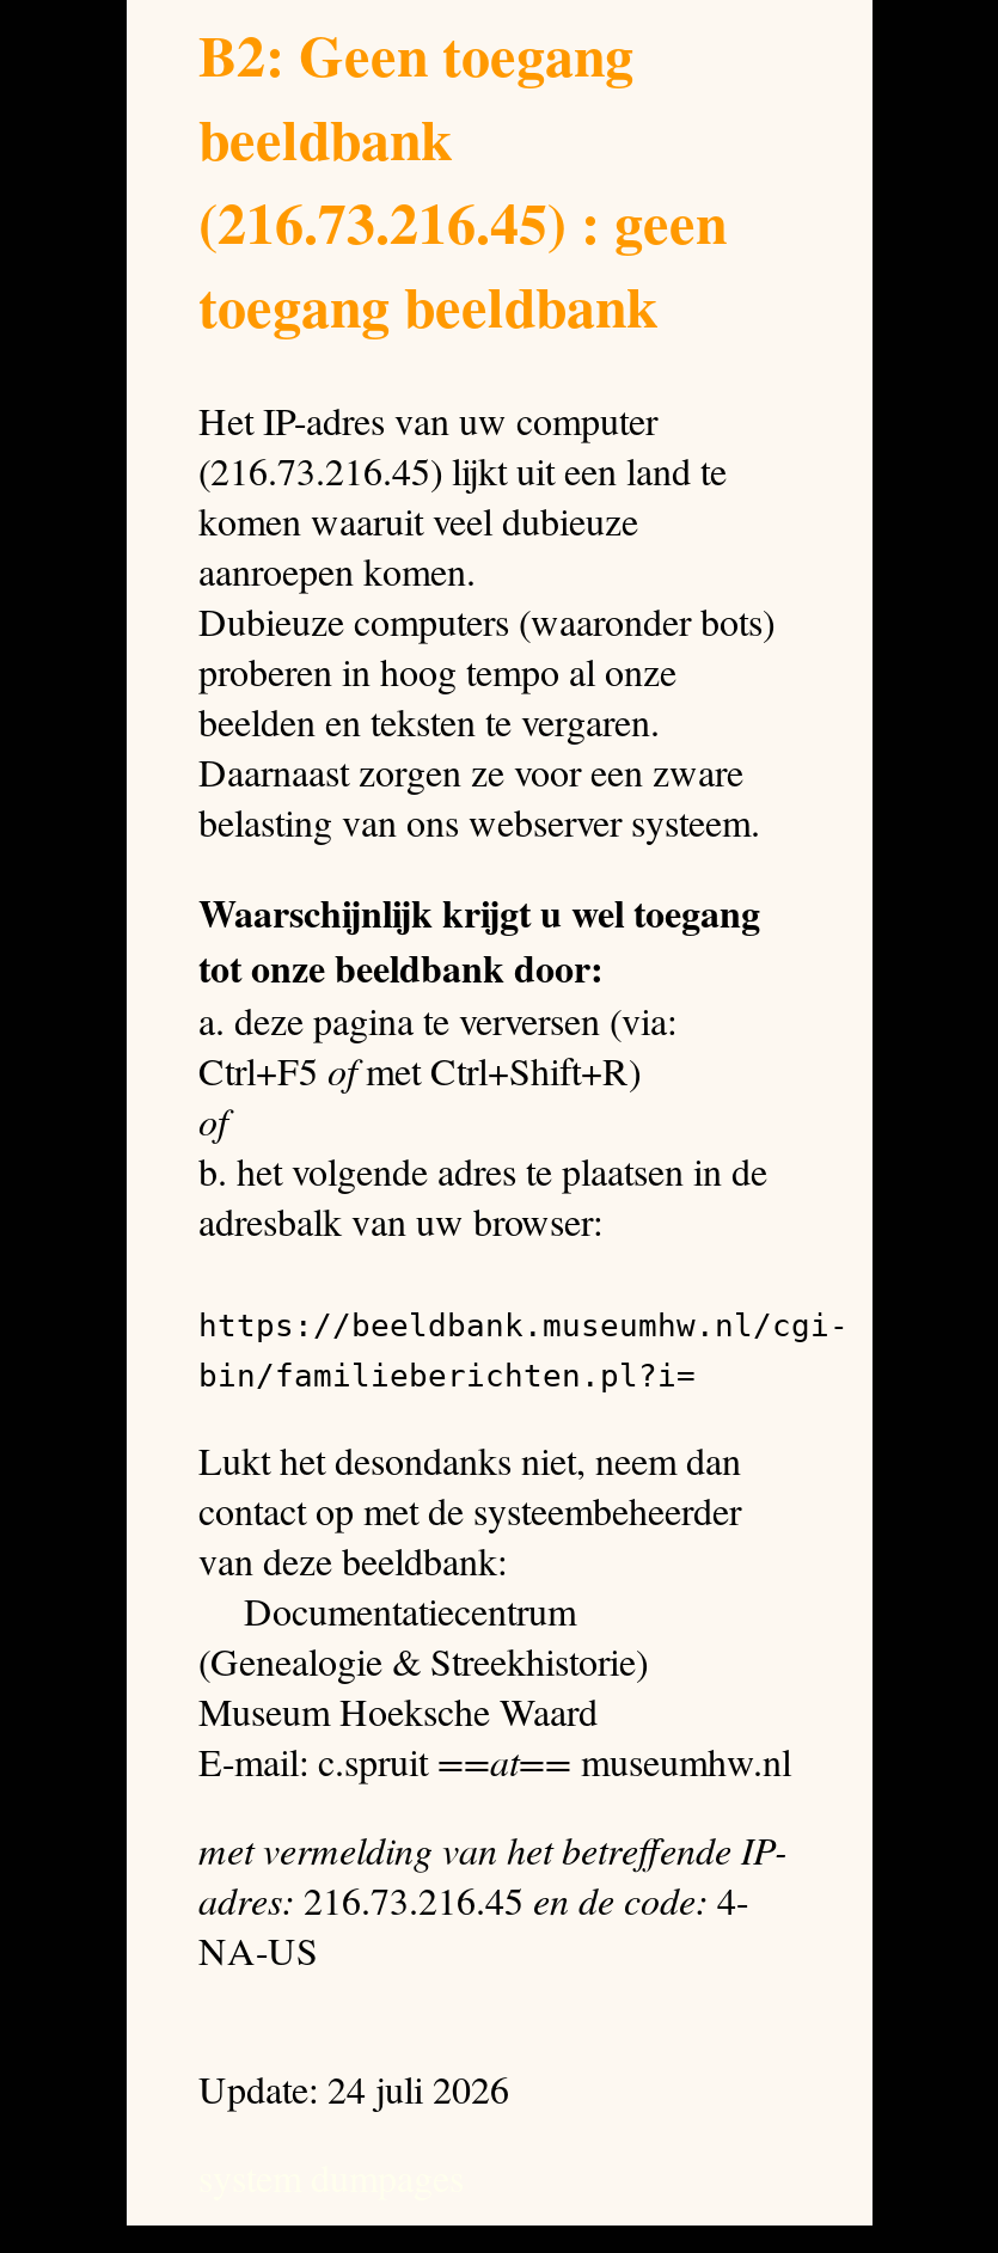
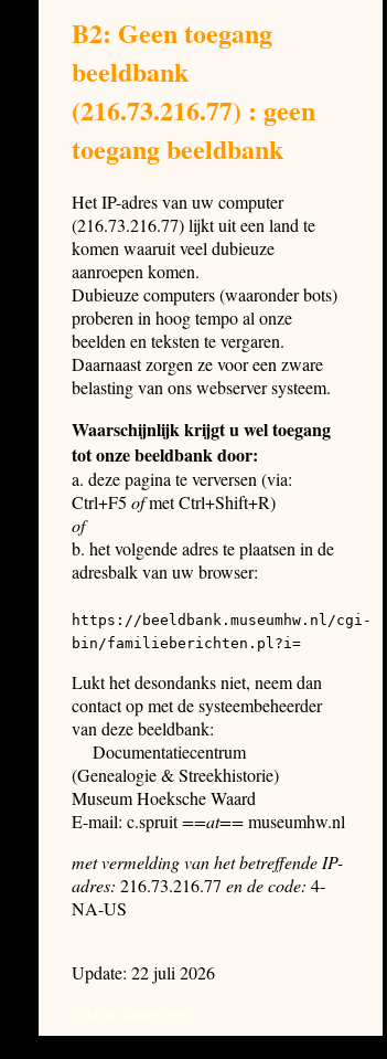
- (216.73.216.45) : geen
+ (216.73.216.77) : geen

- (216.73.216.45) lijkt uit een land te
+ (216.73.216.77) lijkt uit een land te

- adres: 216.73.216.45 en de code: 4-
+ adres: 216.73.216.77 en de code: 4-

- Update: 24 juli 2026
+ Update: 22 juli 2026
